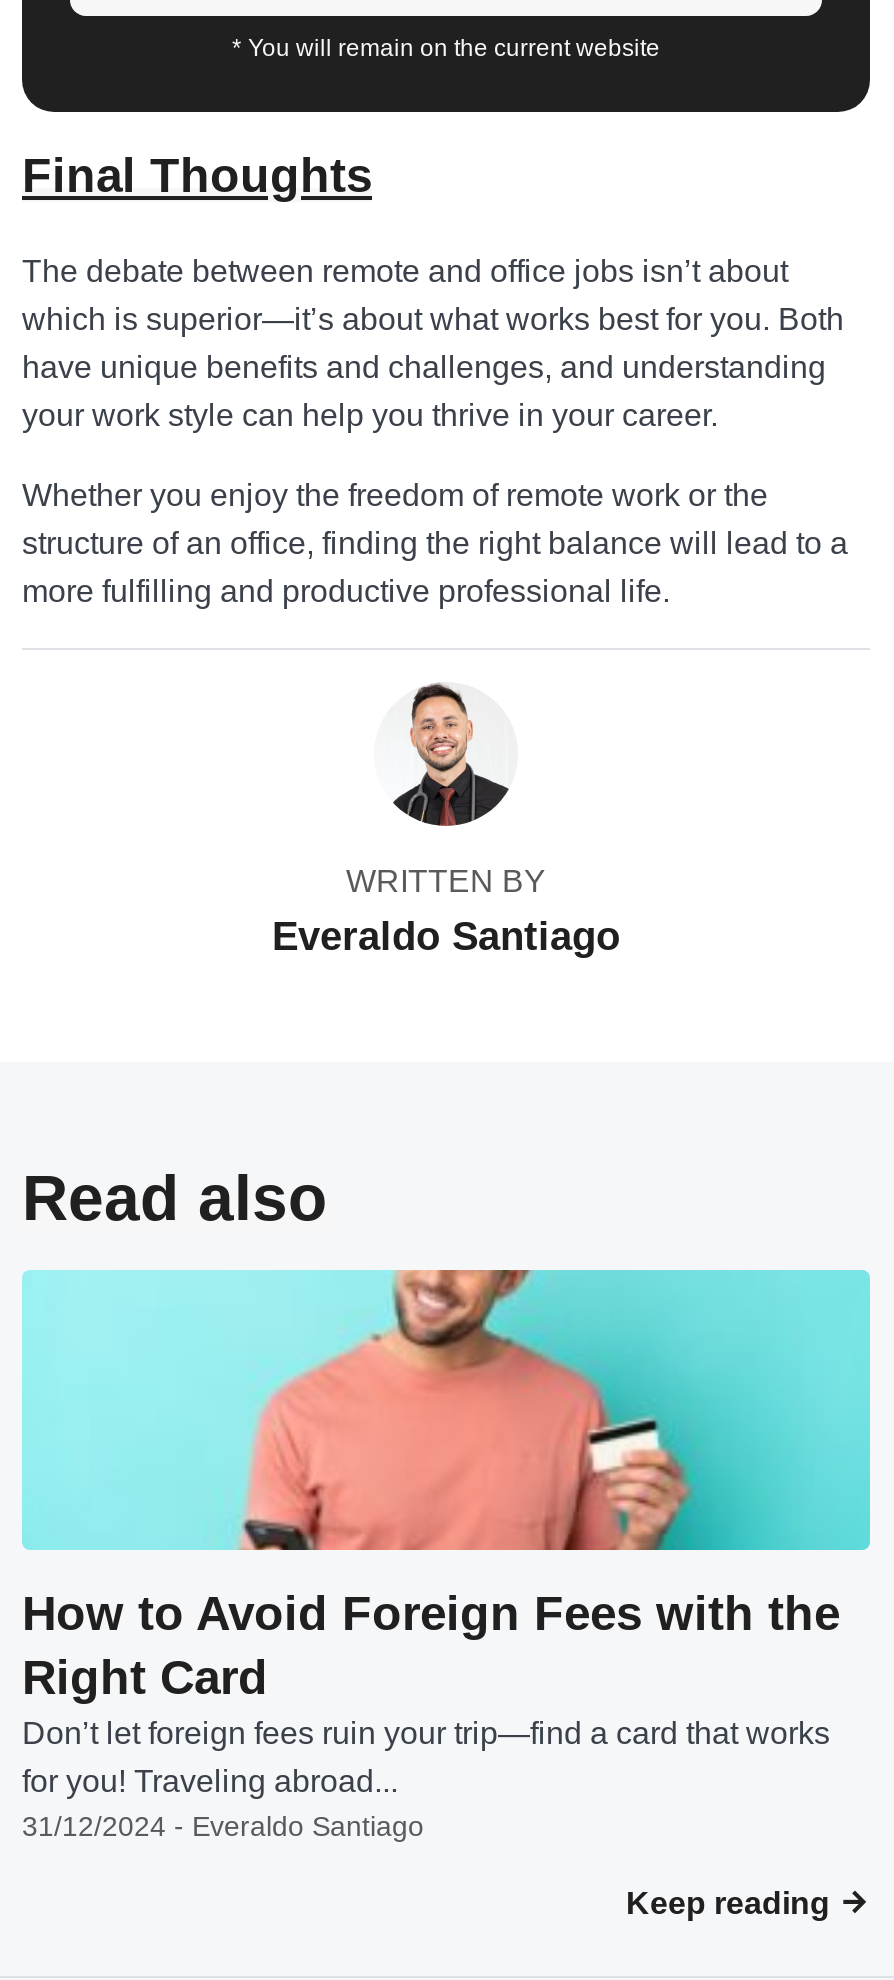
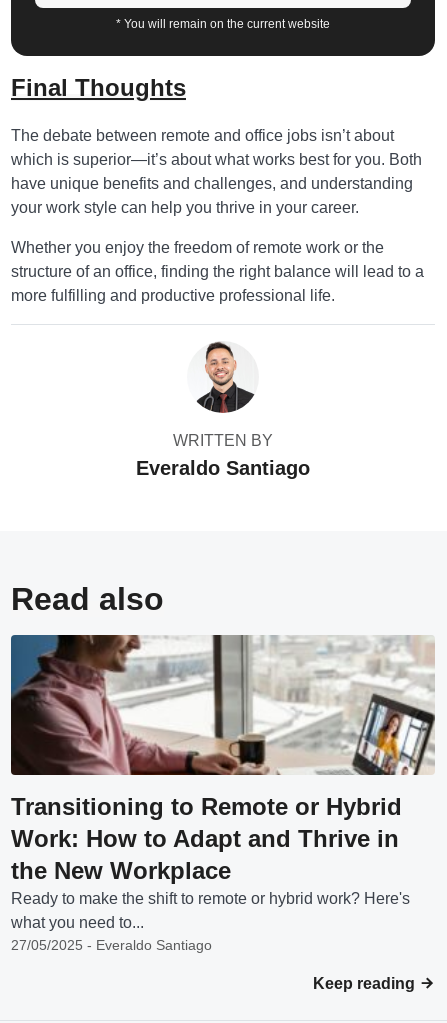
- [image]
- How to Avoid Foreign Fees with the
- Right Card
- Don’t let foreign fees ruin your trip—find a card that works
- for you! Traveling abroad...
- 31/12/2024 - Everaldo Santiago
+ [image]
+ Transitioning to Remote or Hybrid
+ Work: How to Adapt and Thrive in
+ the New Workplace
+ Ready to make the shift to remote or hybrid work? Here's
+ what you need to...
+ 27/05/2025 - Everaldo Santiago
